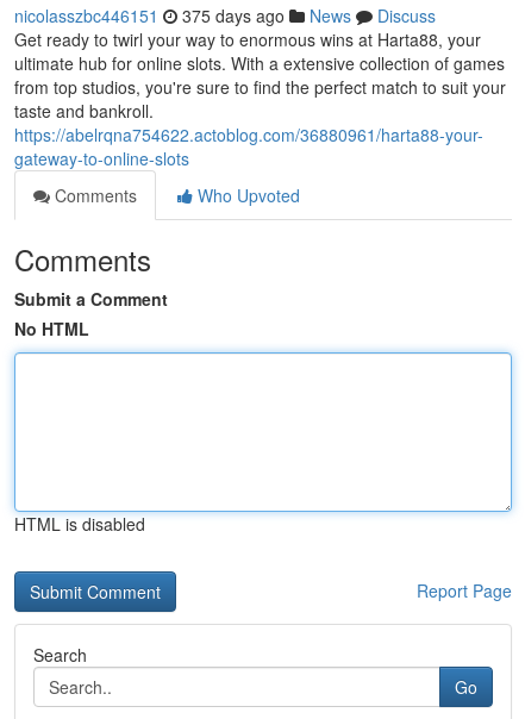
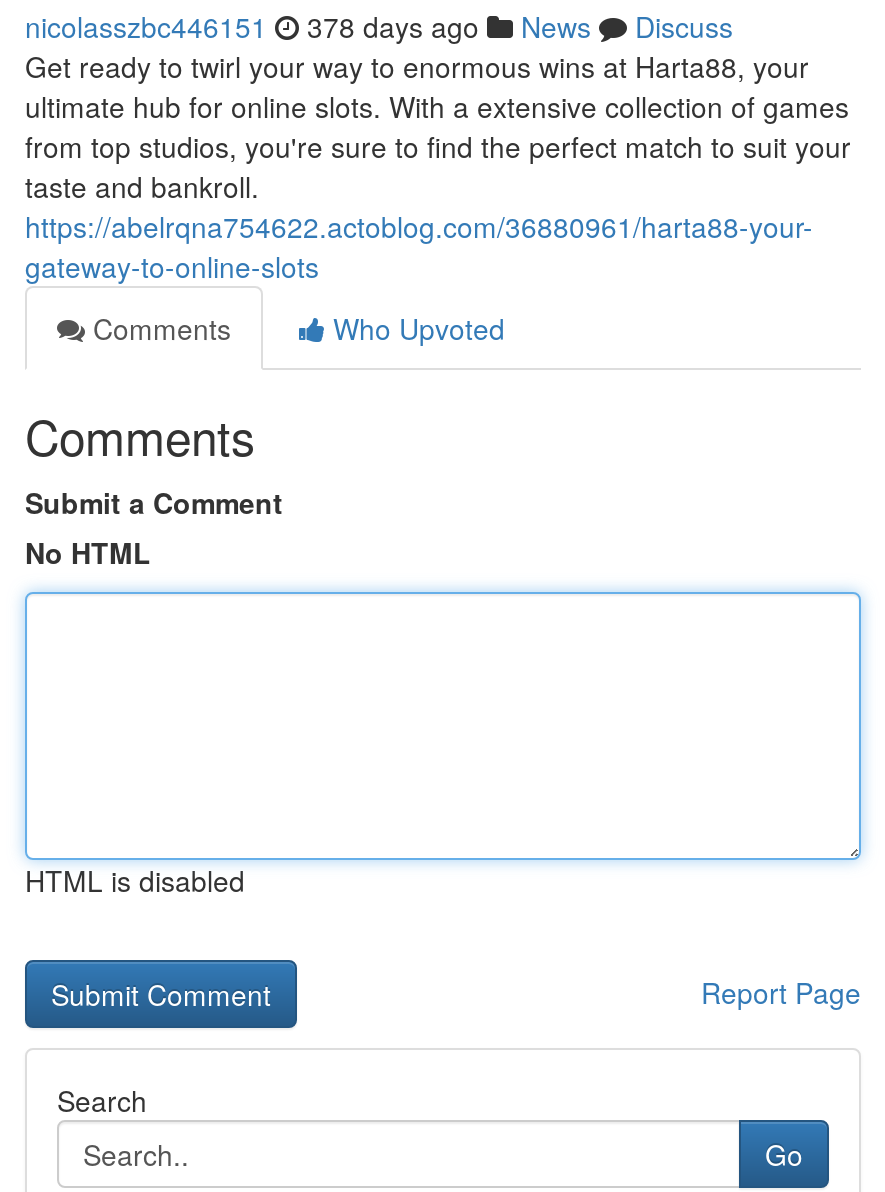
- nicolasszbc446151 375 days ago News Discuss
+ nicolasszbc446151 378 days ago News Discuss
